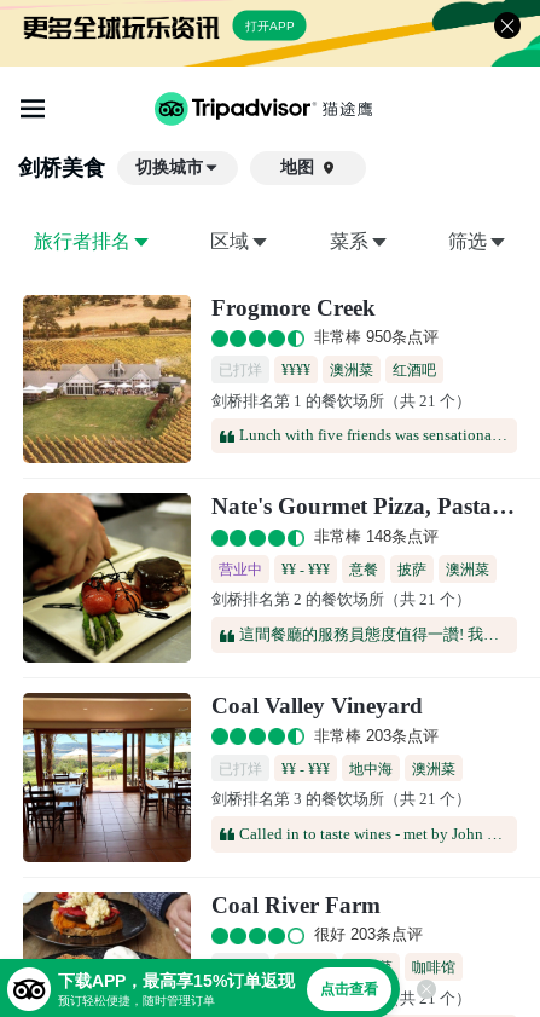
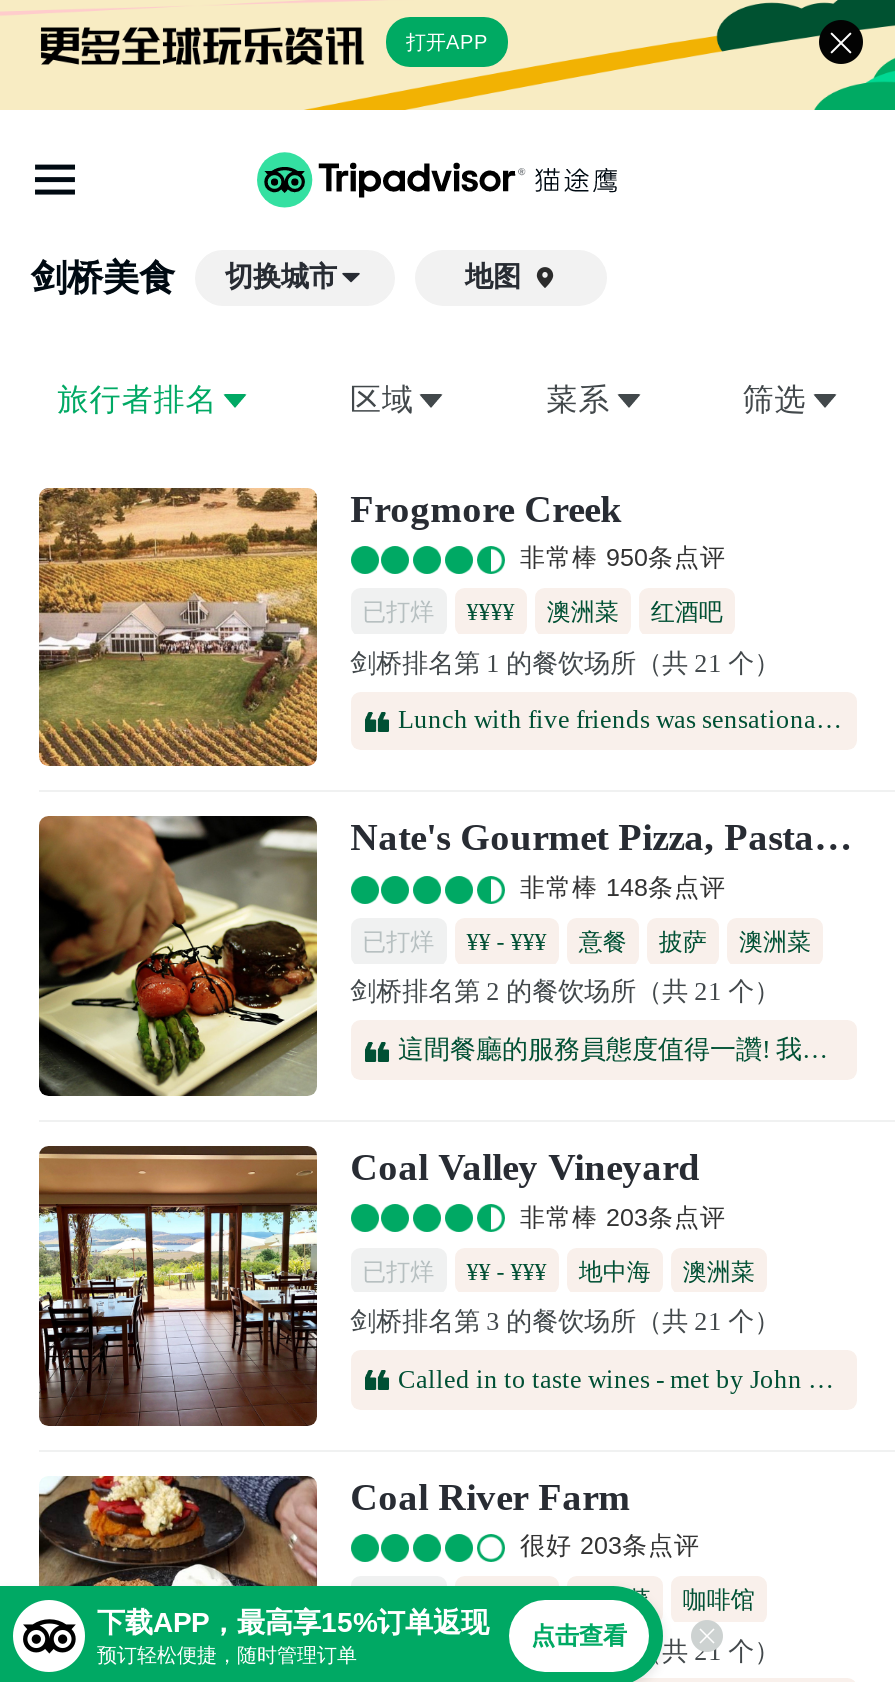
- 营业中
+ 已打烊
